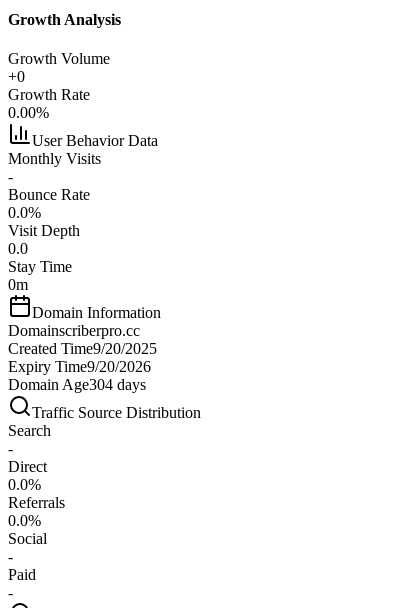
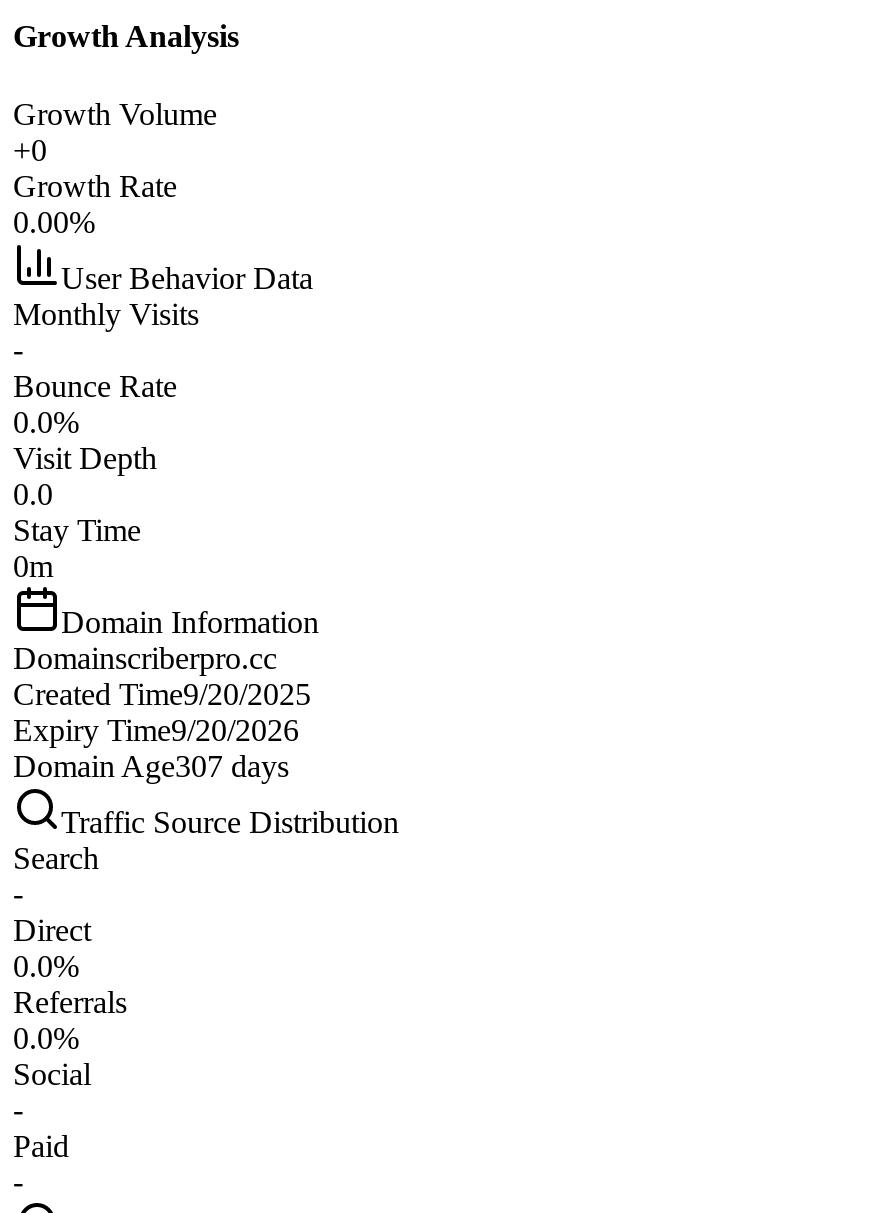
- Domain Age304 days
+ Domain Age307 days
